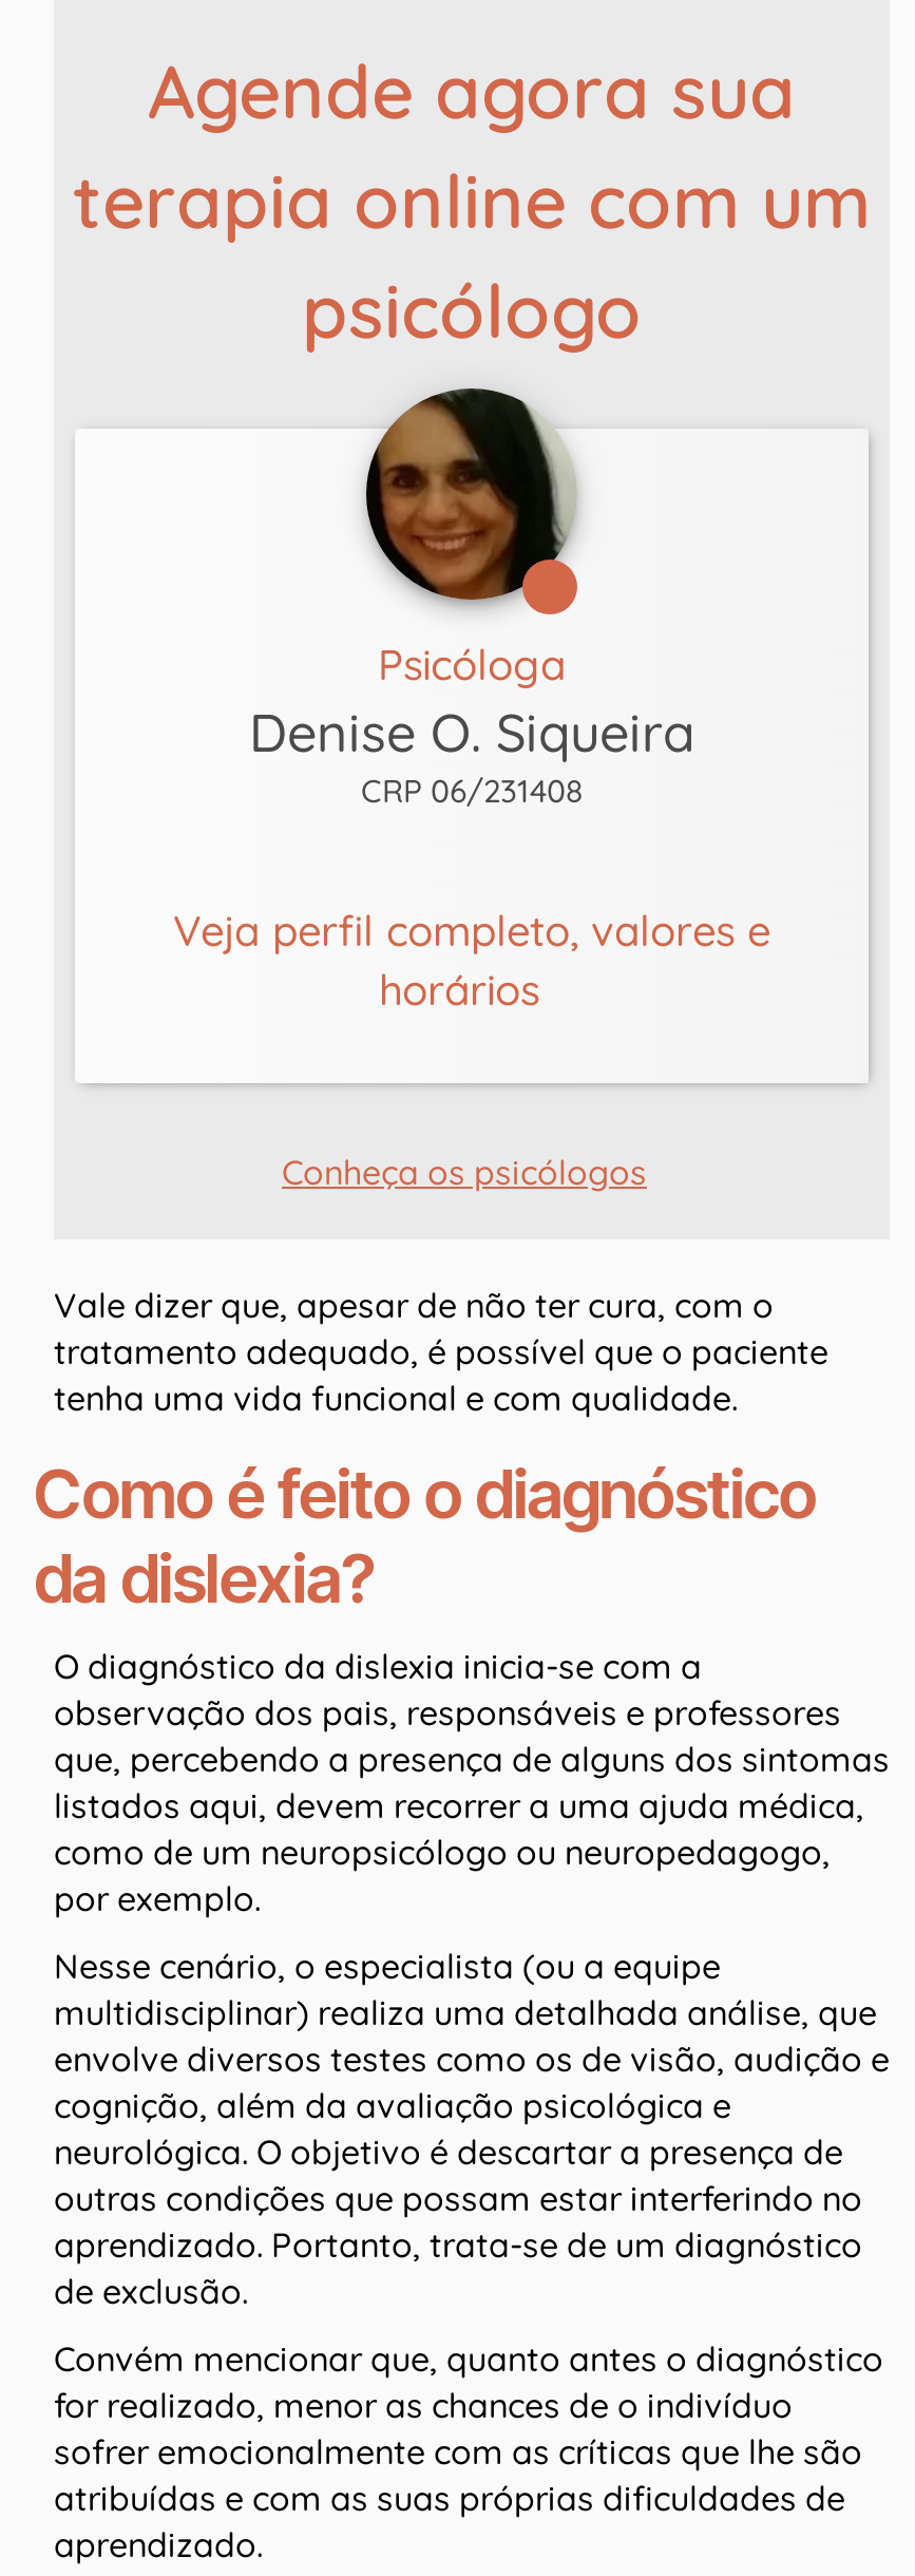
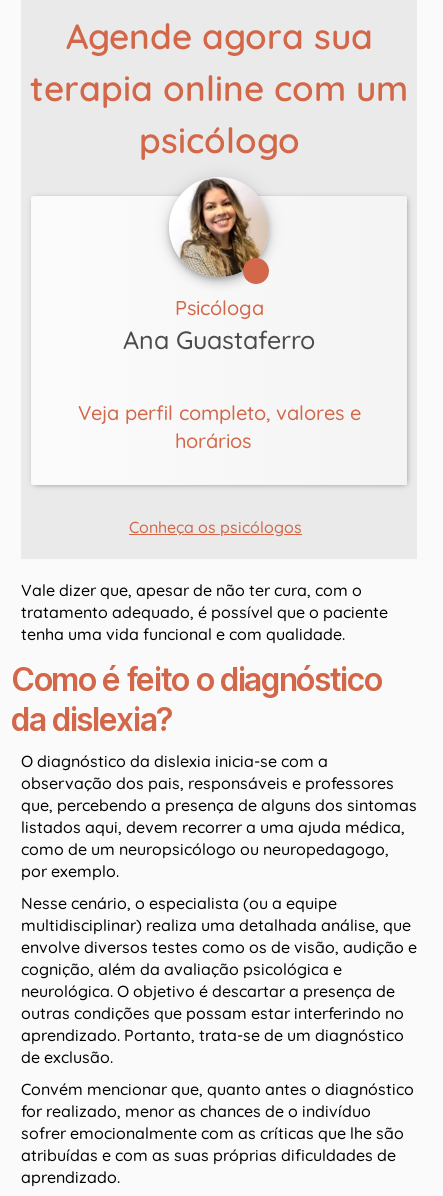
- [image]
+ [image]

- Denise O. Siqueira
- CRP 06/231408
+ Ana Guastaferro
